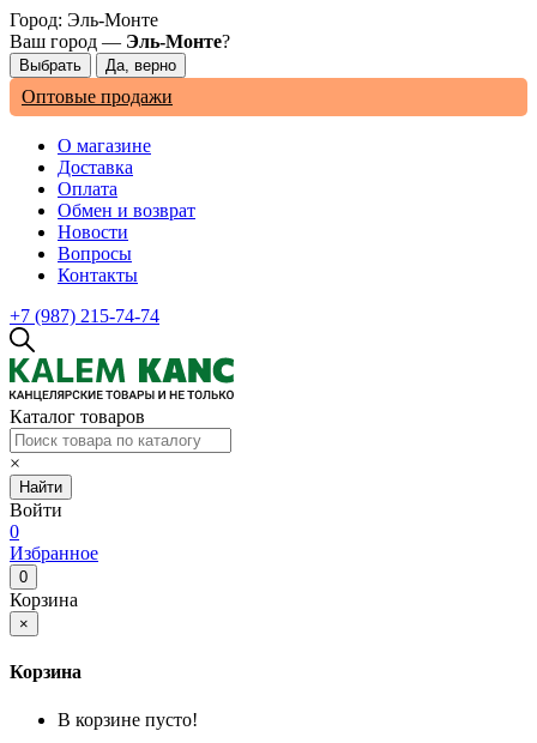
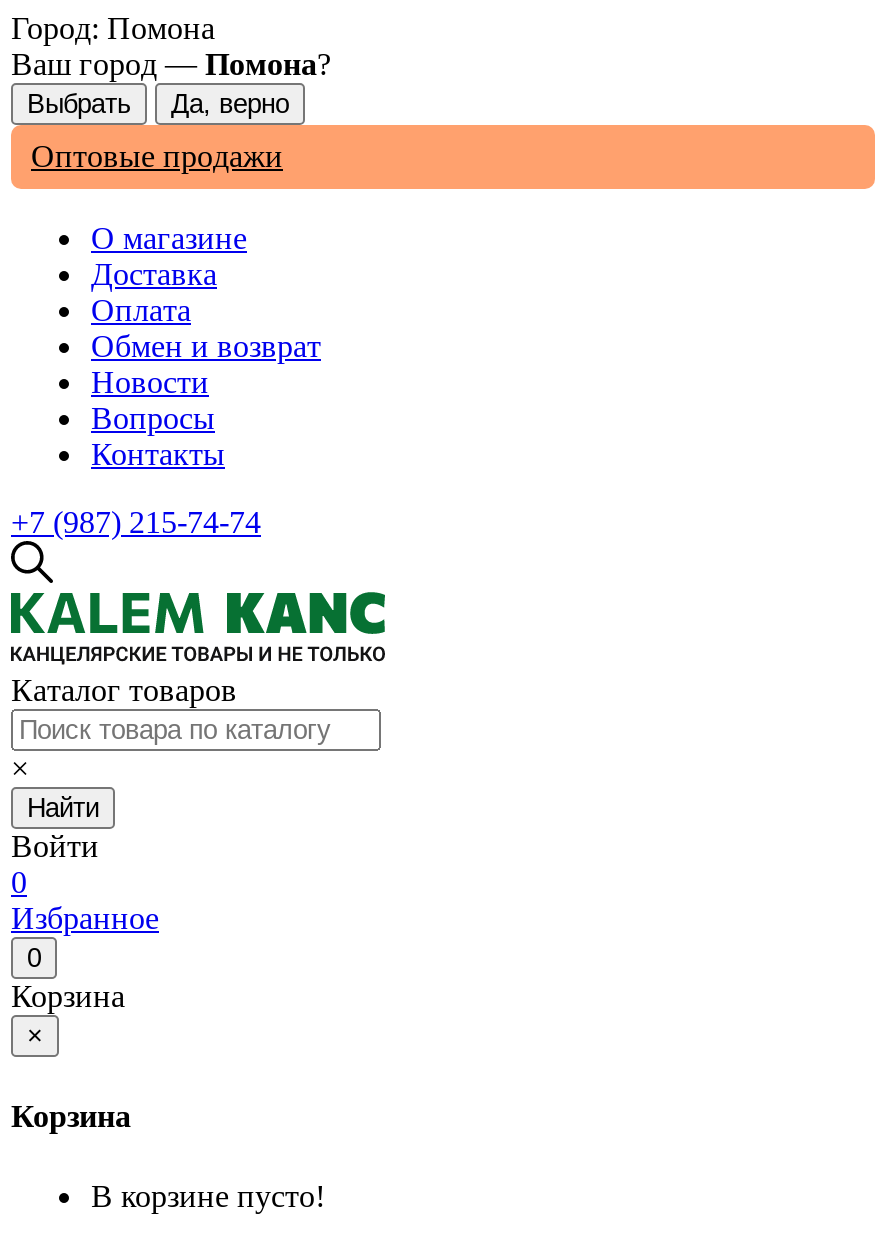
- Город: Эль-Монте
+ Город: Помона

- Ваш город — Эль-Монте?
+ Ваш город — Помона?
